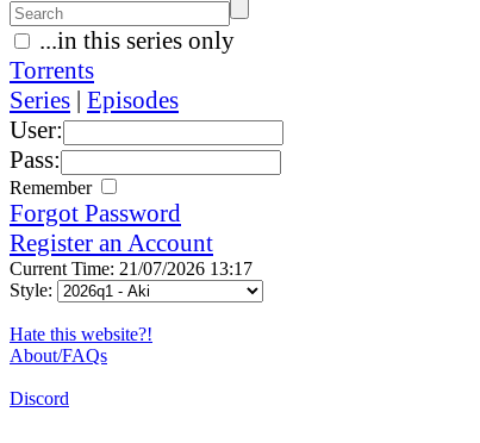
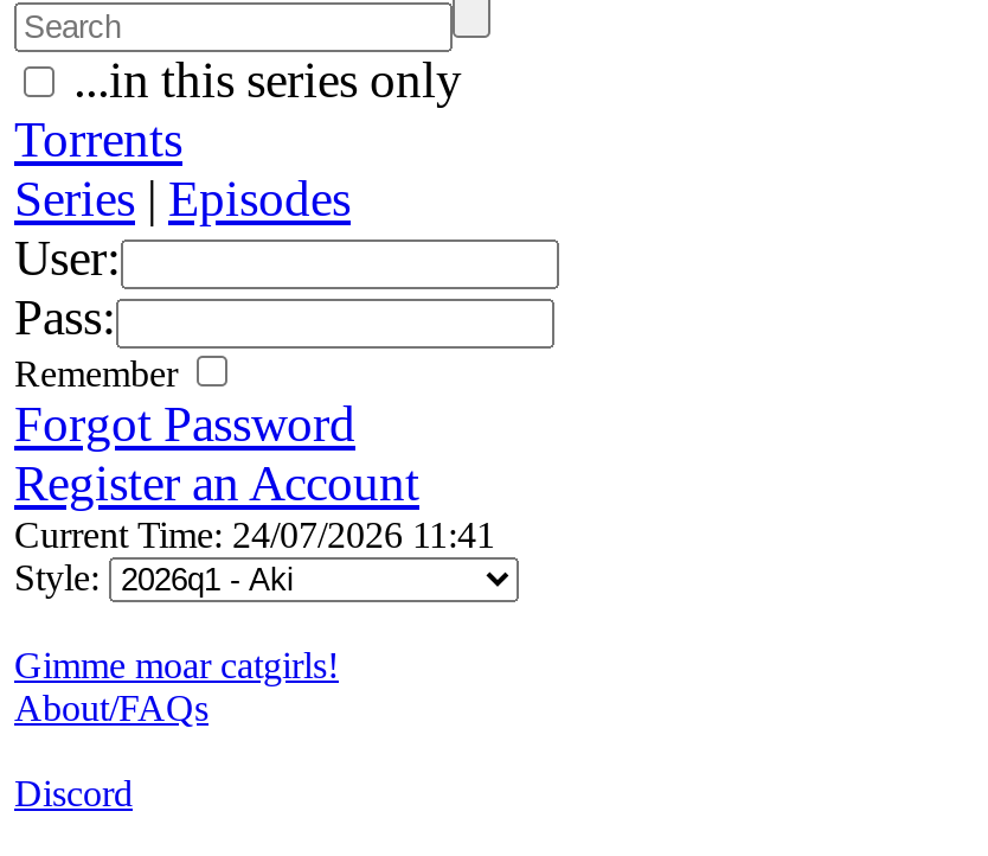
- Current Time: 21/07/2026 13:17
+ Current Time: 24/07/2026 11:41

- Hate this website?!
+ Gimme moar catgirls!
